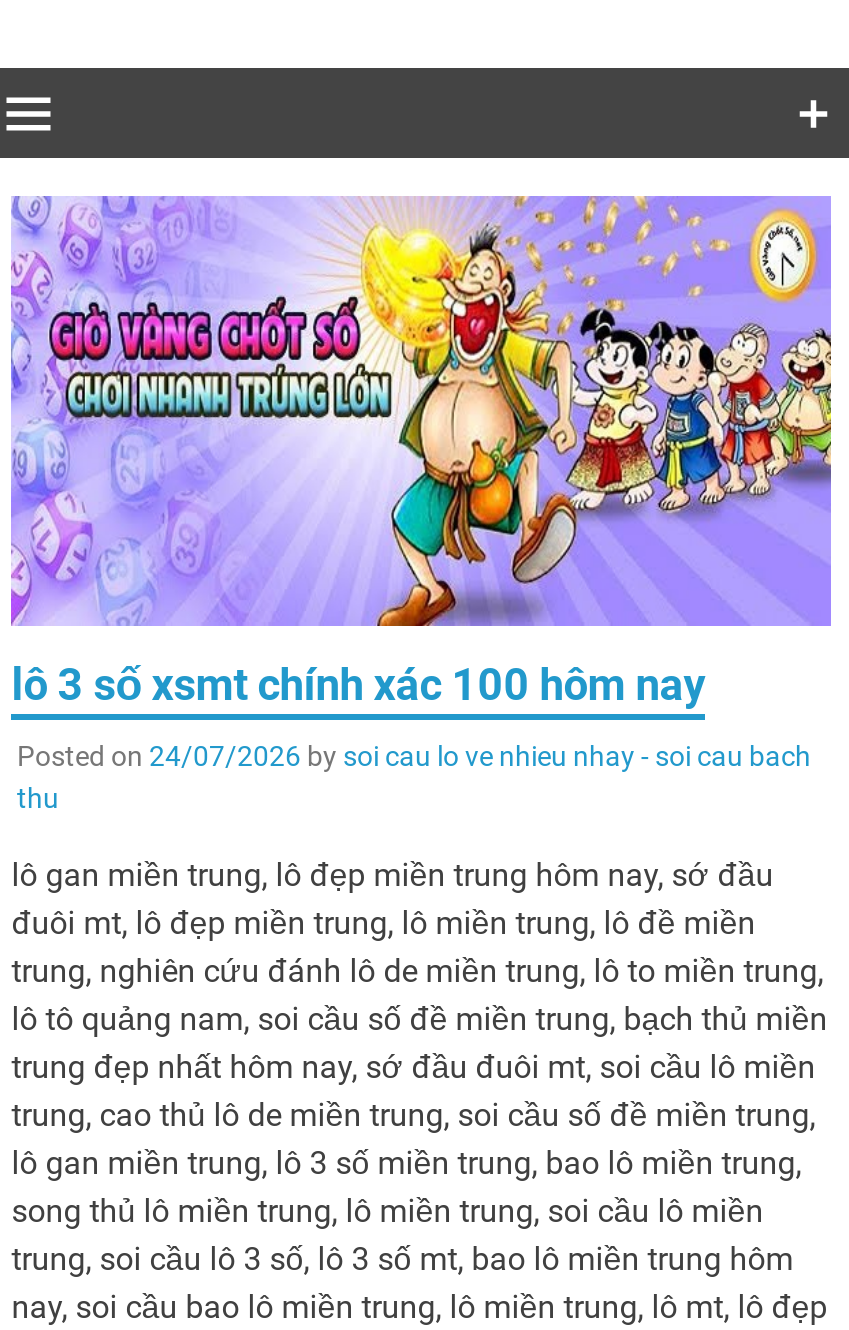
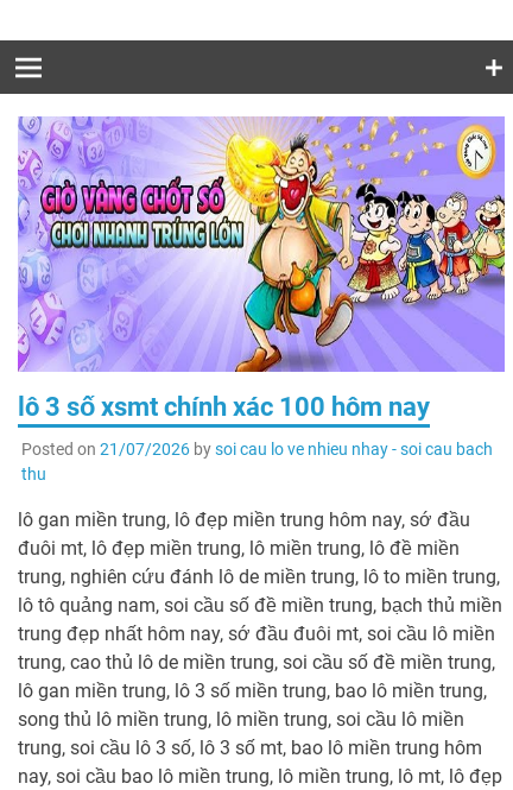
- Posted on 24/07/2026 by soi cau lo ve nhieu nhay - soi cau bach
+ Posted on 21/07/2026 by soi cau lo ve nhieu nhay - soi cau bach
